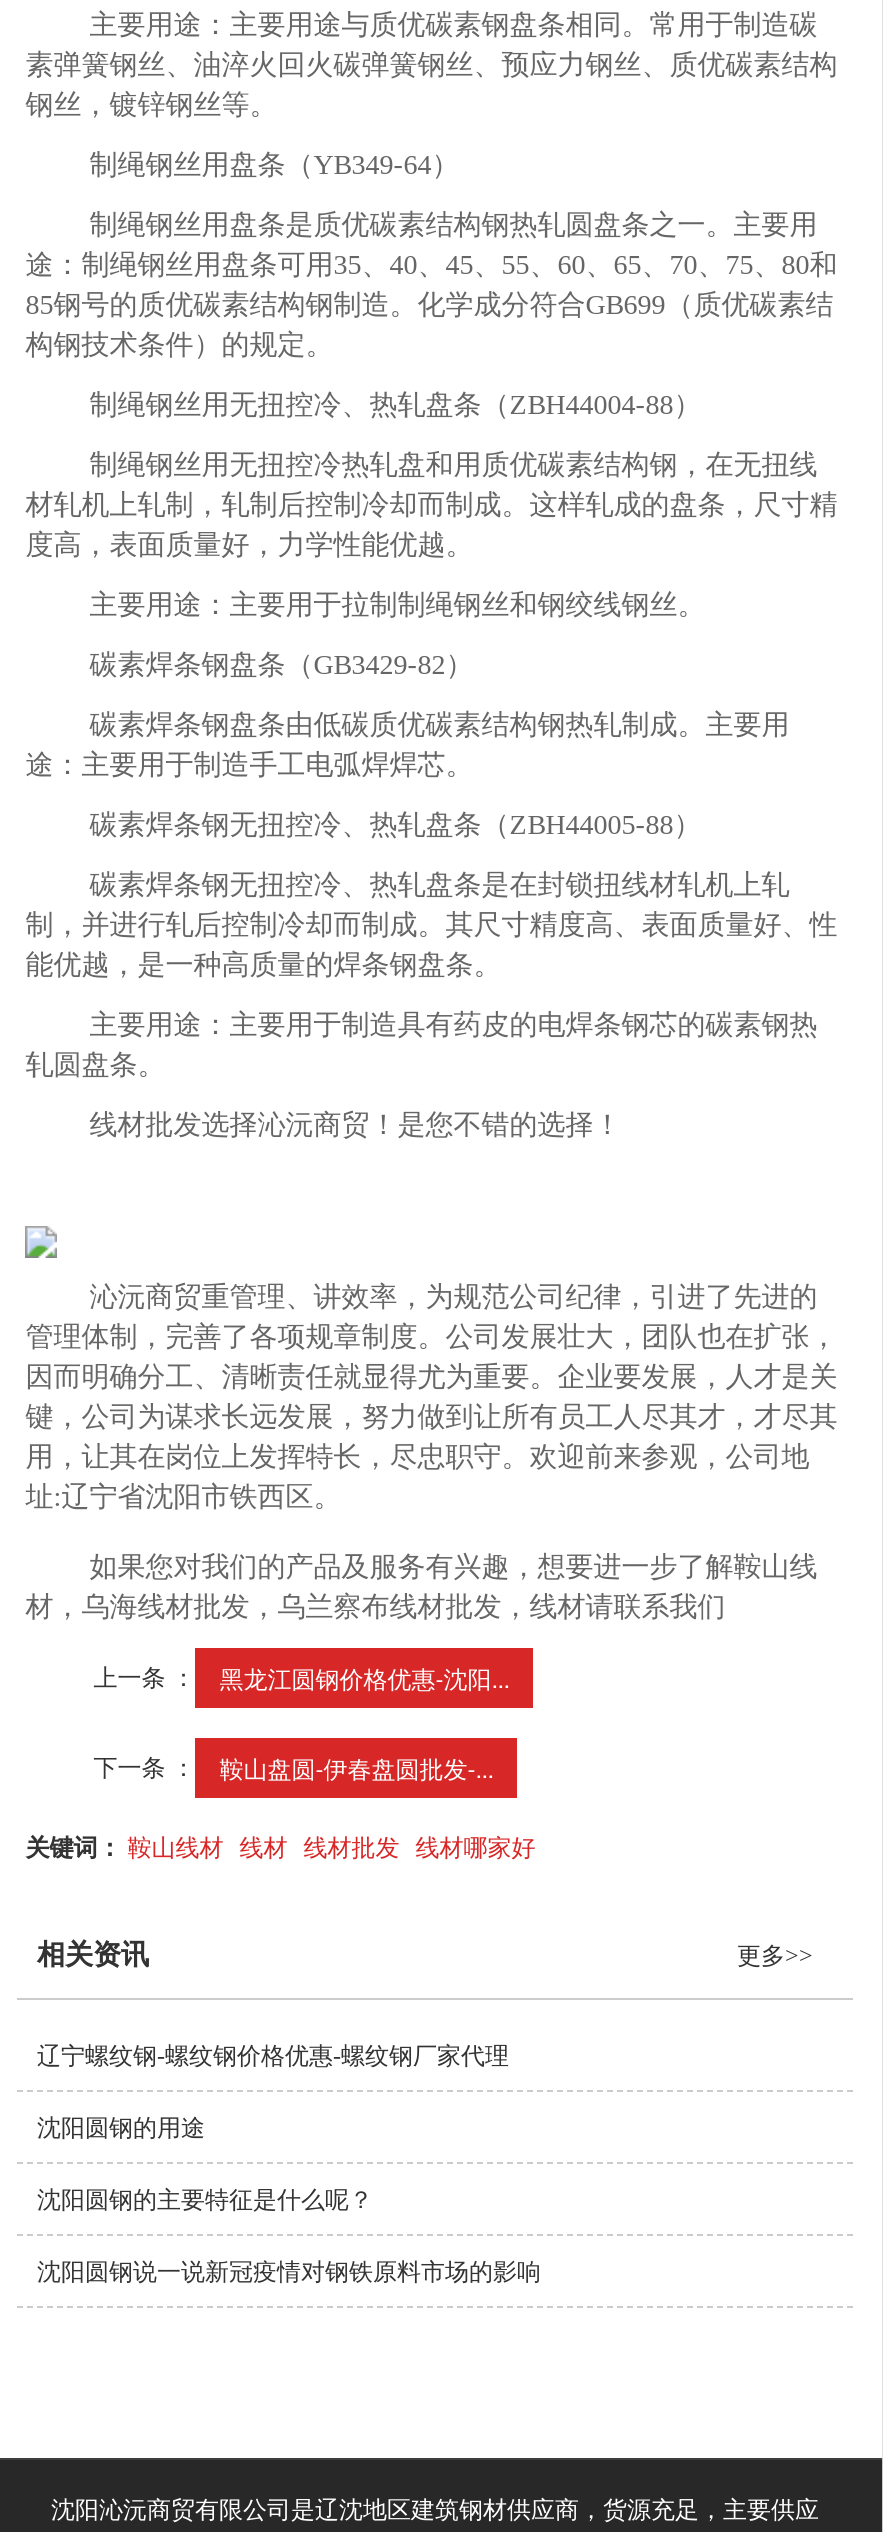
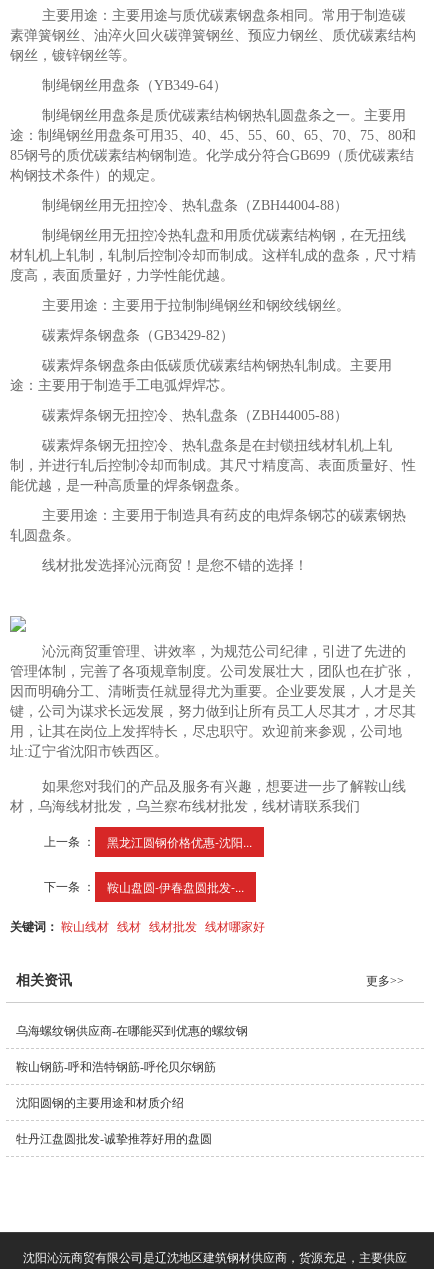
- 辽宁螺纹钢-螺纹钢价格优惠-螺纹钢厂家代理
+ 乌海螺纹钢供应商-在哪能买到优惠的螺纹钢

- 沈阳圆钢的用途
+ 鞍山钢筋-呼和浩特钢筋-呼伦贝尔钢筋

- 沈阳圆钢的主要特征是什么呢？
+ 沈阳圆钢的主要用途和材质介绍

- 沈阳圆钢说一说新冠疫情对钢铁原料市场的影响
+ 牡丹江盘圆批发-诚挚推荐好用的盘圆
